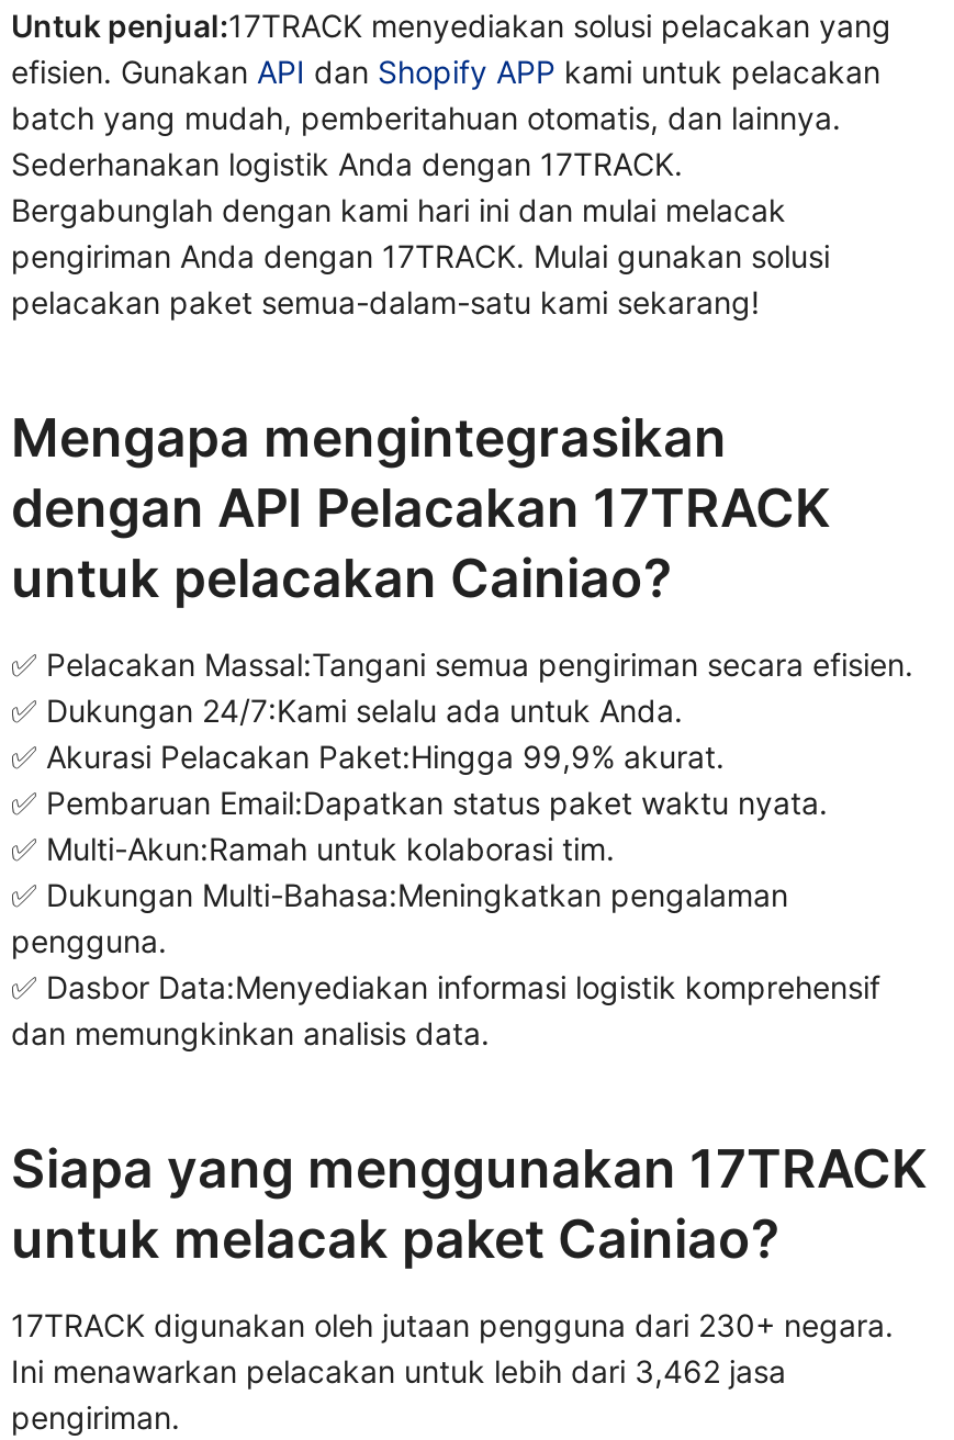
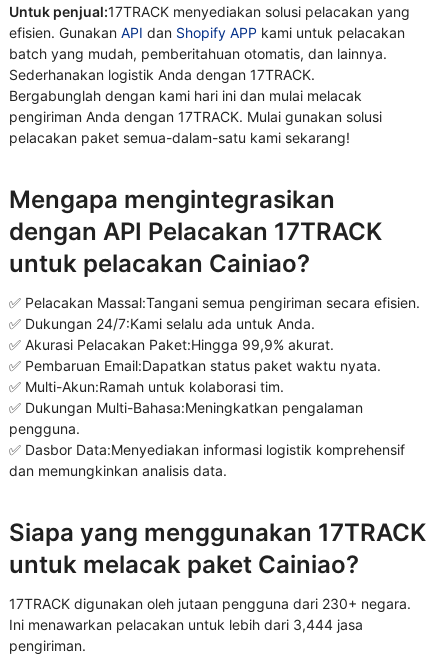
- Ini menawarkan pelacakan untuk lebih dari 3,462 jasa
+ Ini menawarkan pelacakan untuk lebih dari 3,444 jasa
